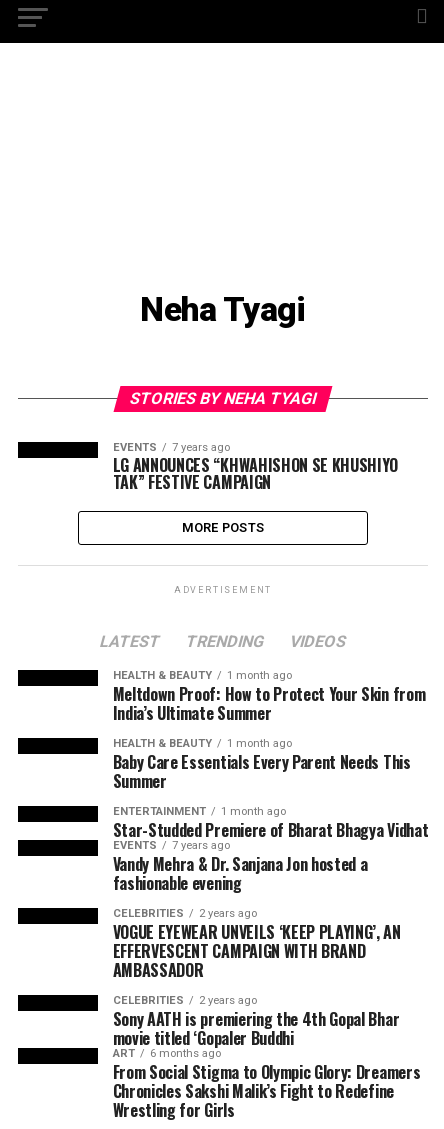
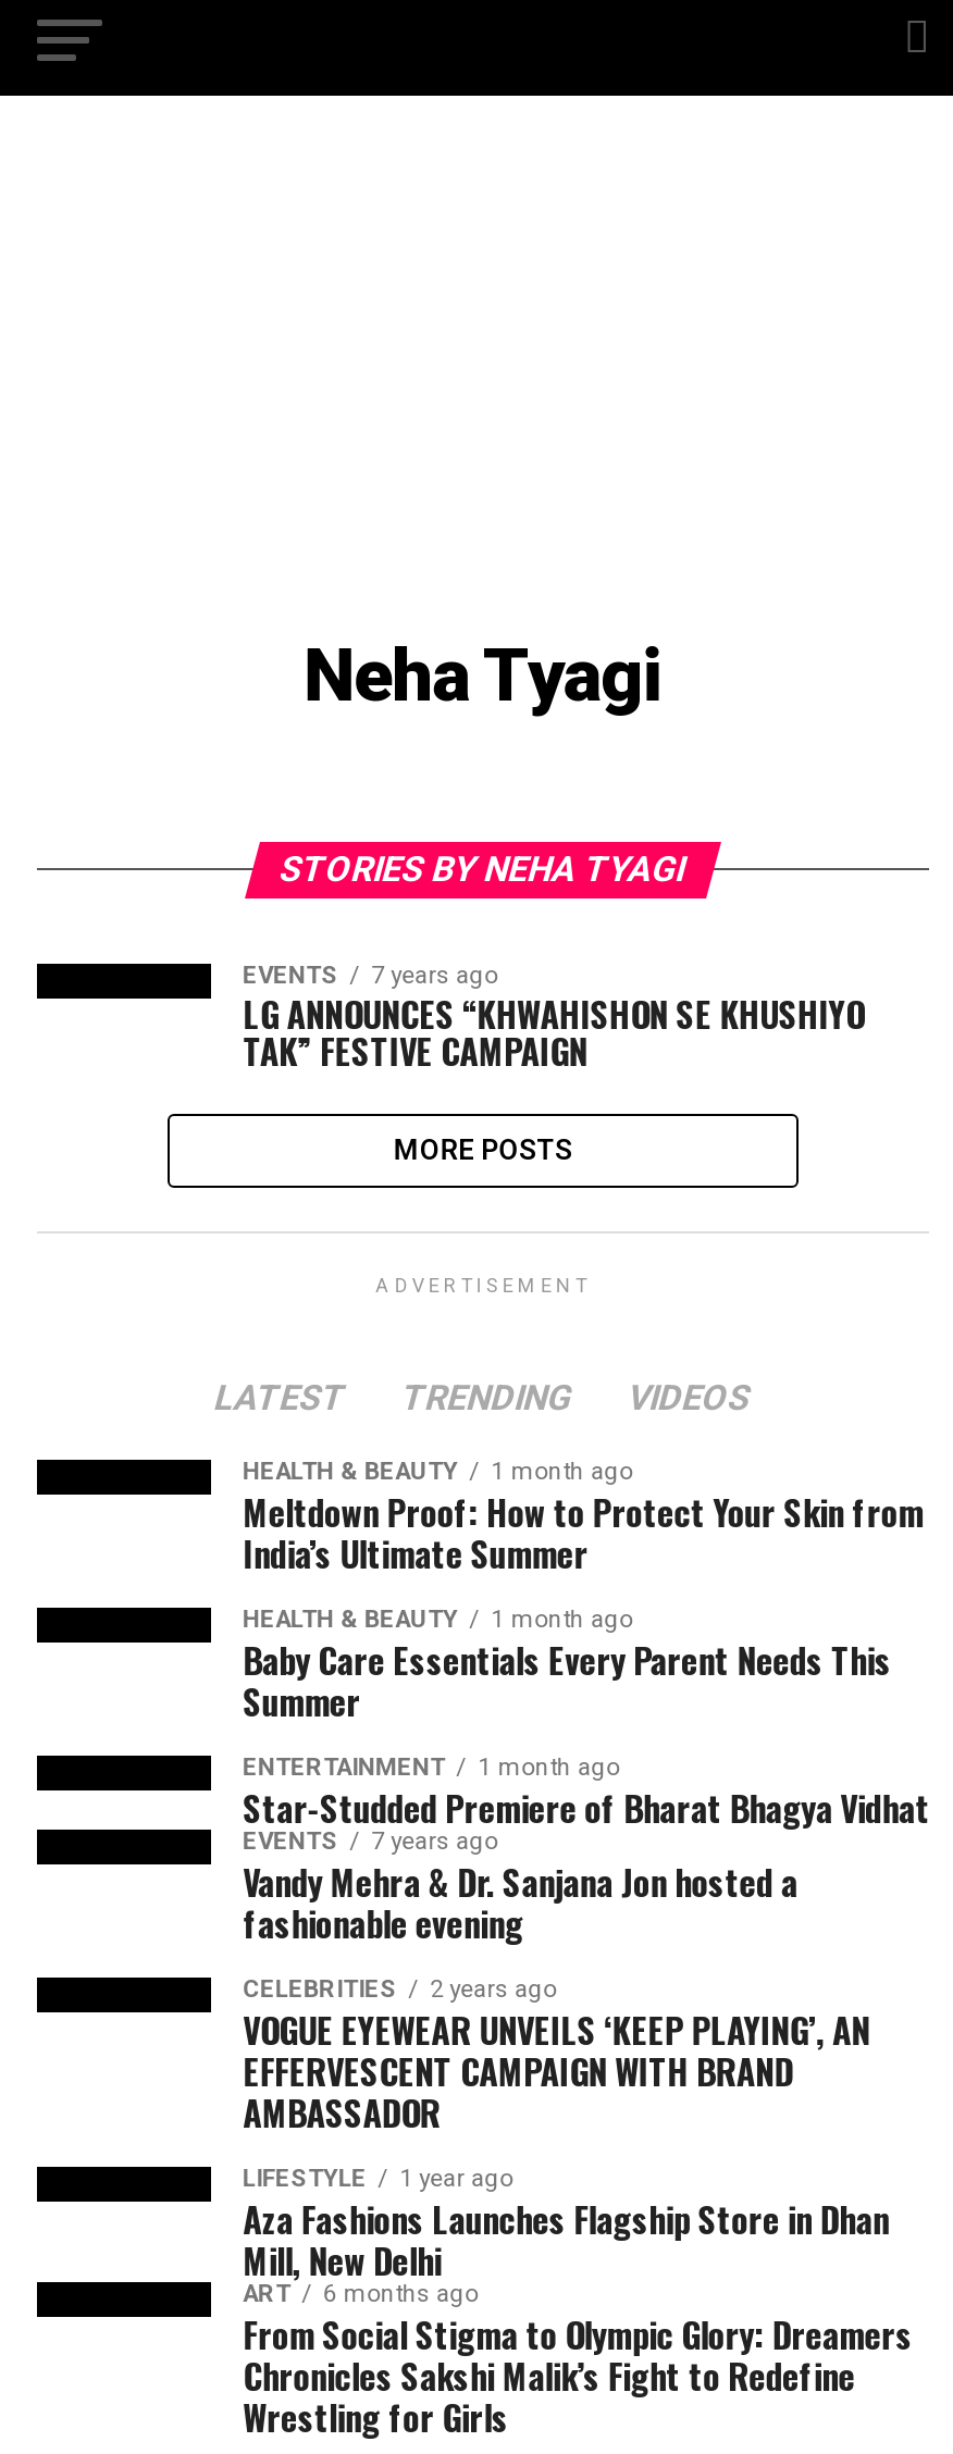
- CELEBRITIES
- 2 years ago
- Sony AATH is premiering the 4th Gopal Bhar
- movie titled ‘Gopaler Buddhi
+ LIFESTYLE
+ 1 year ago
+ Aza Fashions Launches Flagship Store in Dhan
+ Mill, New Delhi
